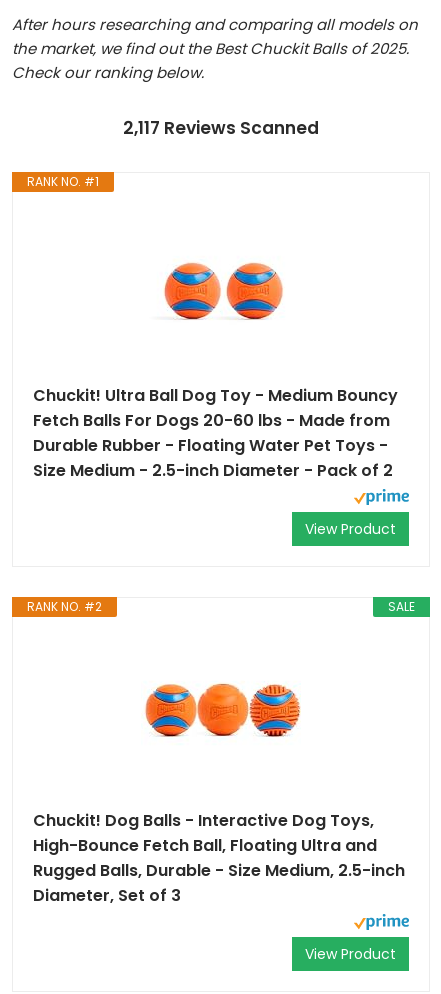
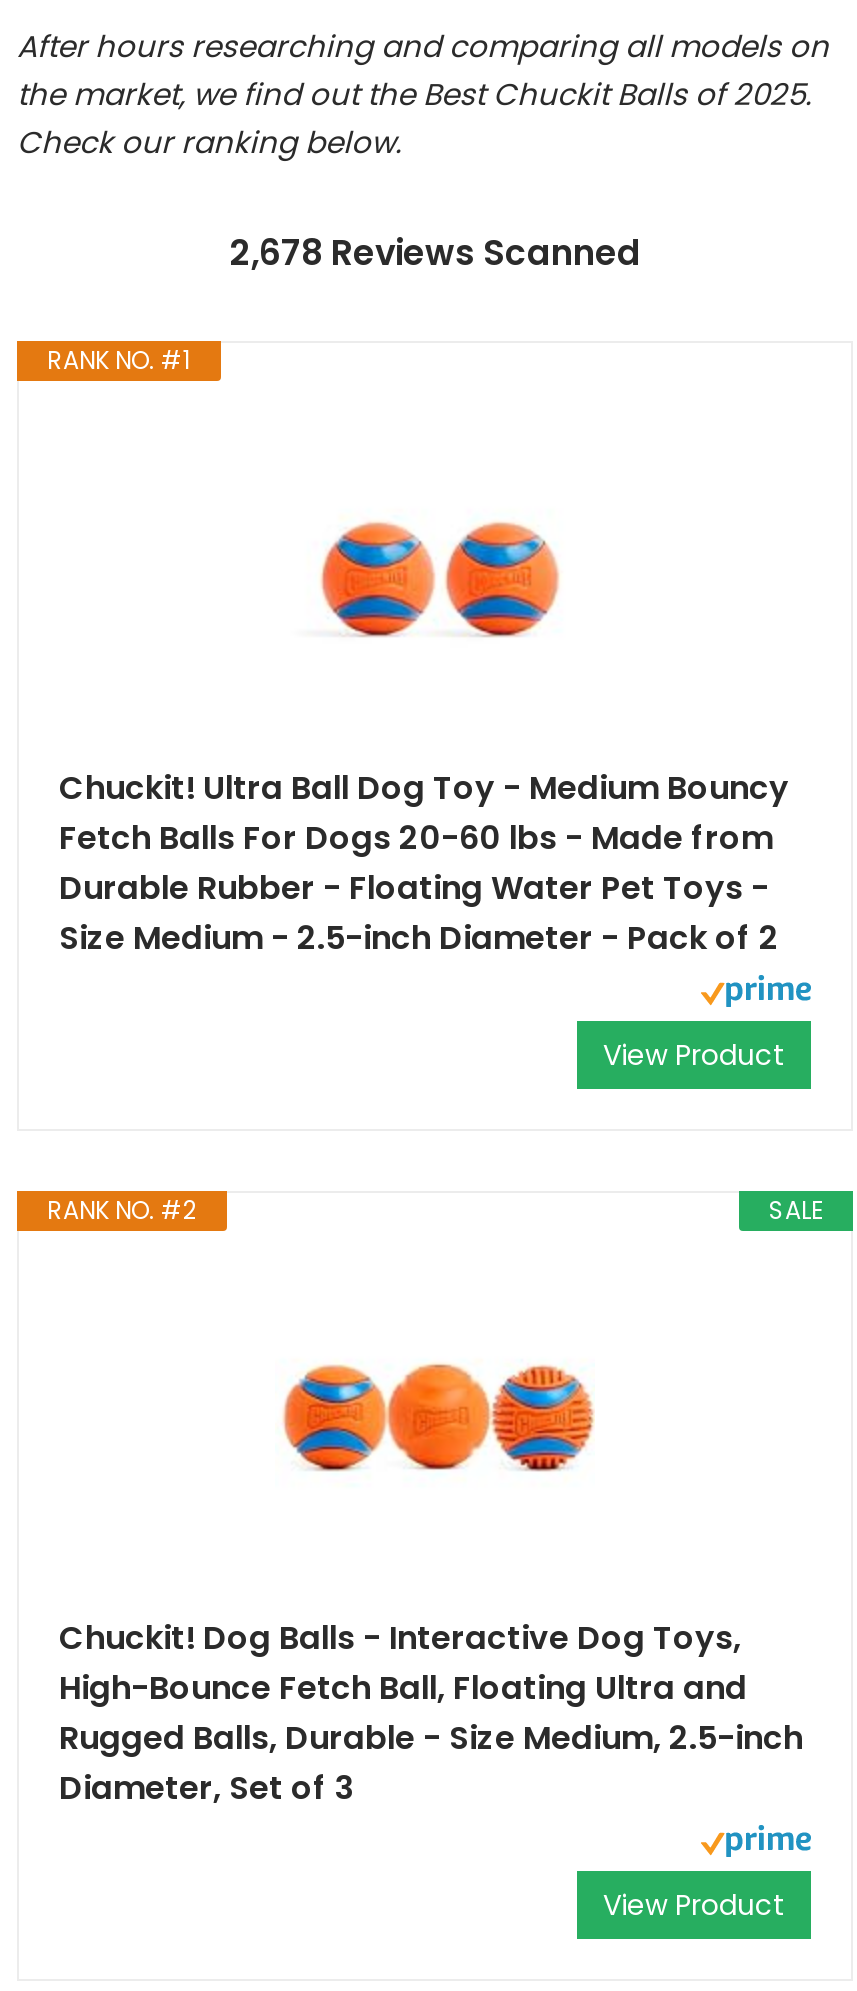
- 2,117 Reviews Scanned
+ 2,678 Reviews Scanned
